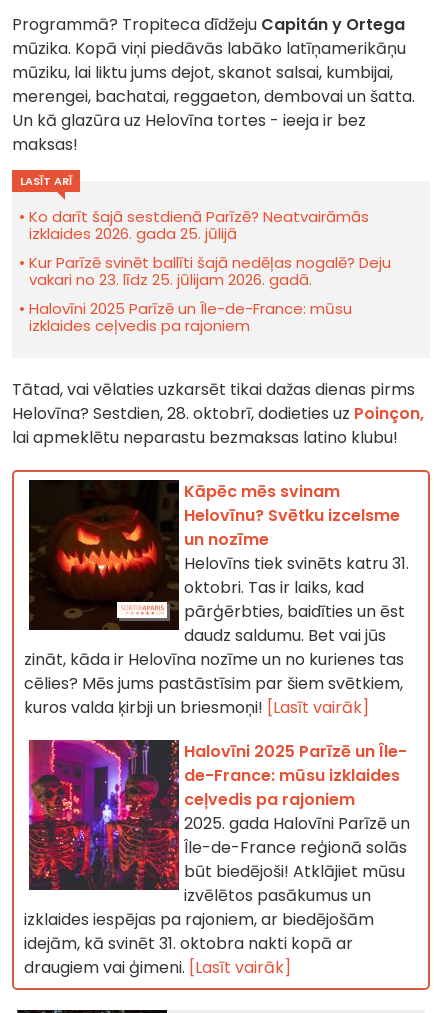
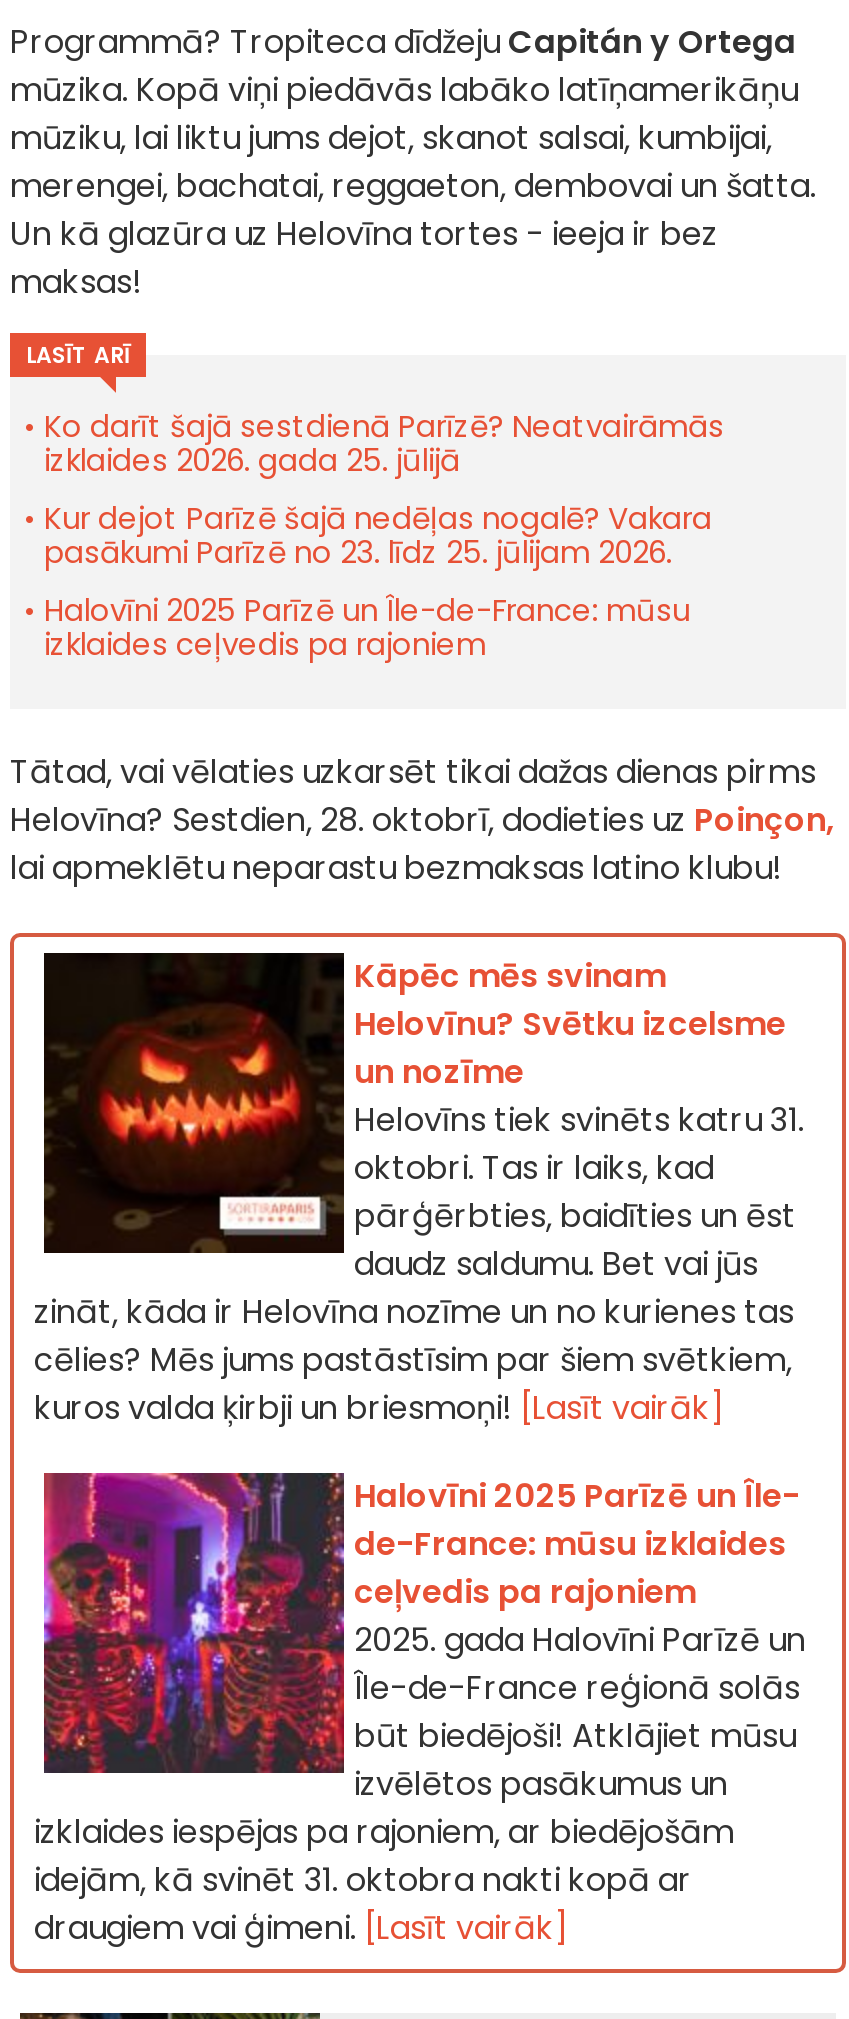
- Kur Parīzē svinēt ballīti šajā nedēļas nogalē? Deju
- vakari no 23. līdz 25. jūlijam 2026. gadā.
+ Kur dejot Parīzē šajā nedēļas nogalē? Vakara
+ pasākumi Parīzē no 23. līdz 25. jūlijam 2026.
